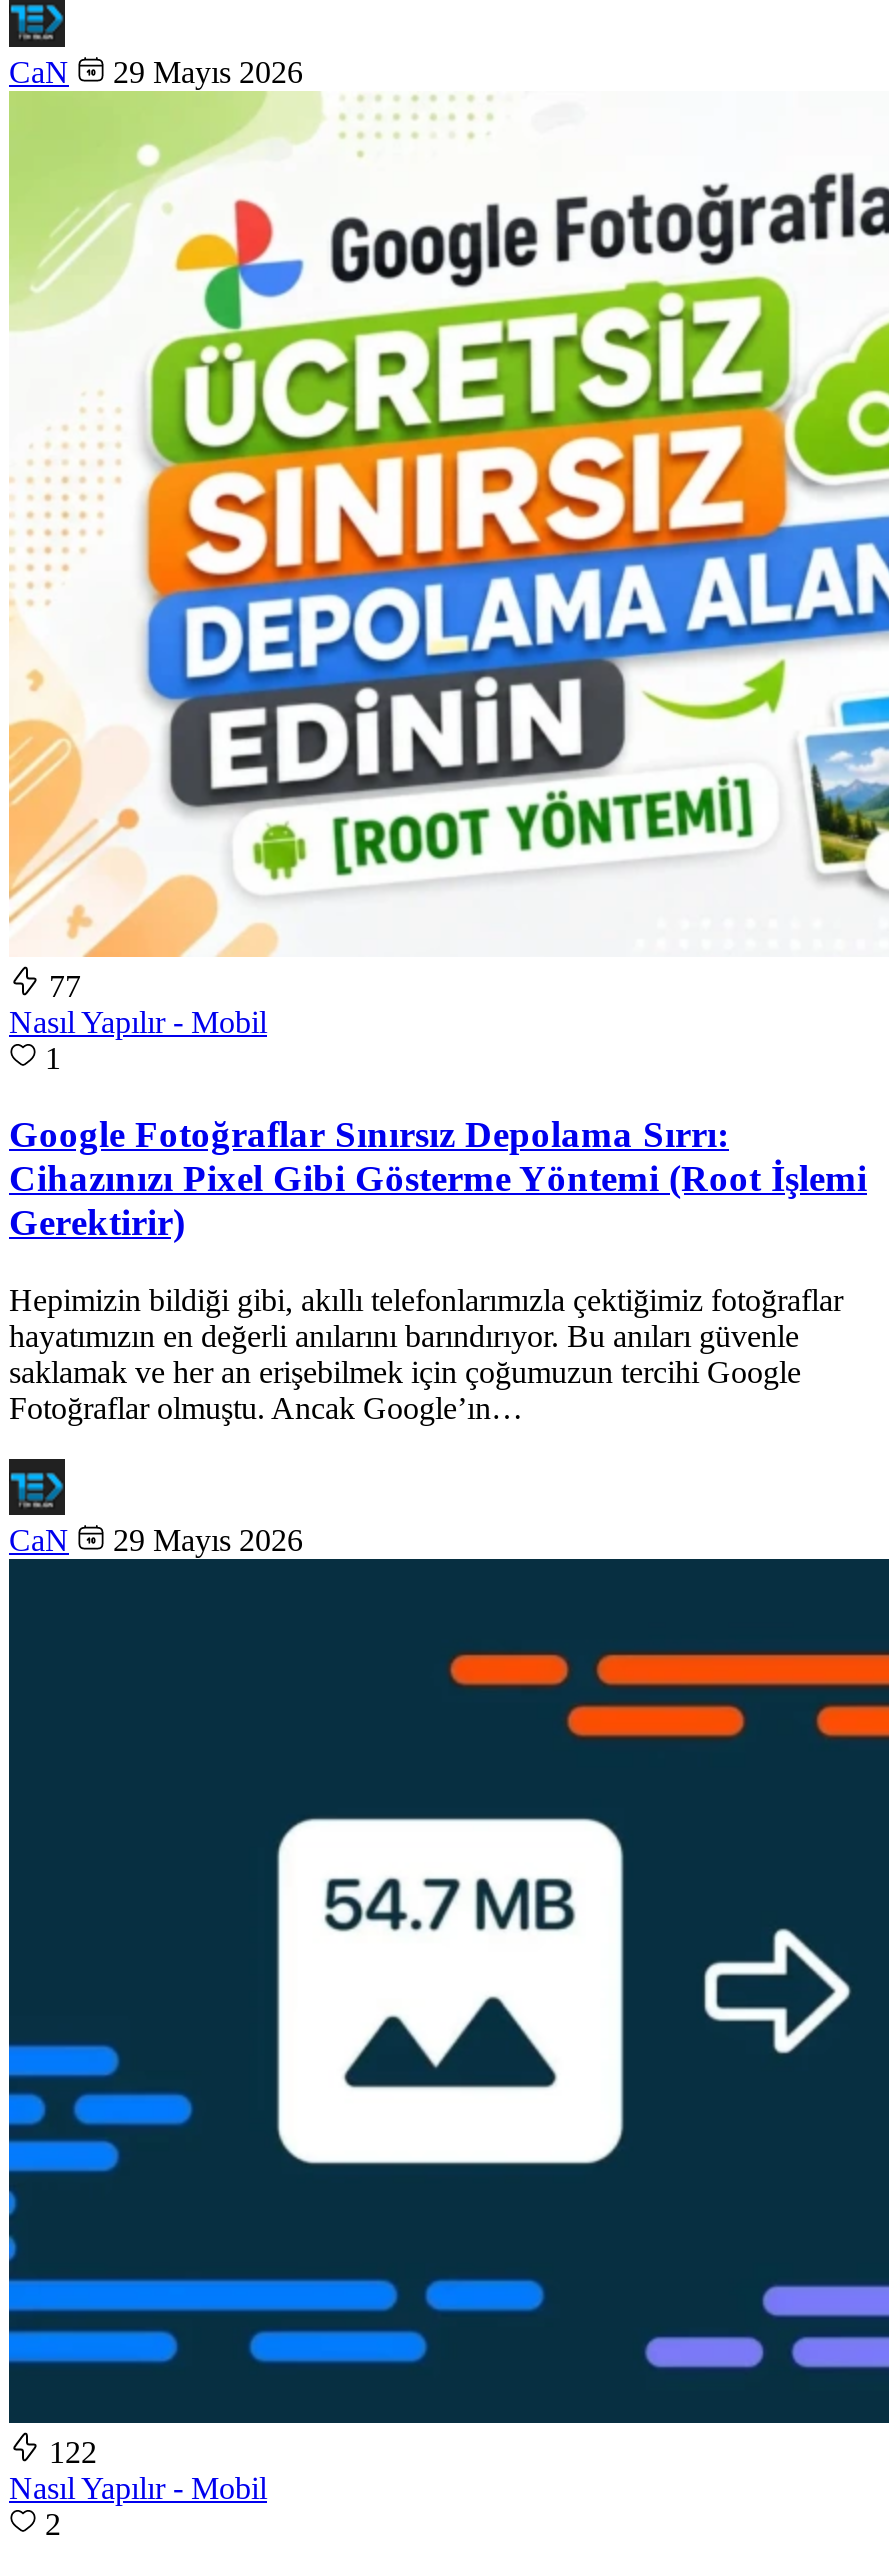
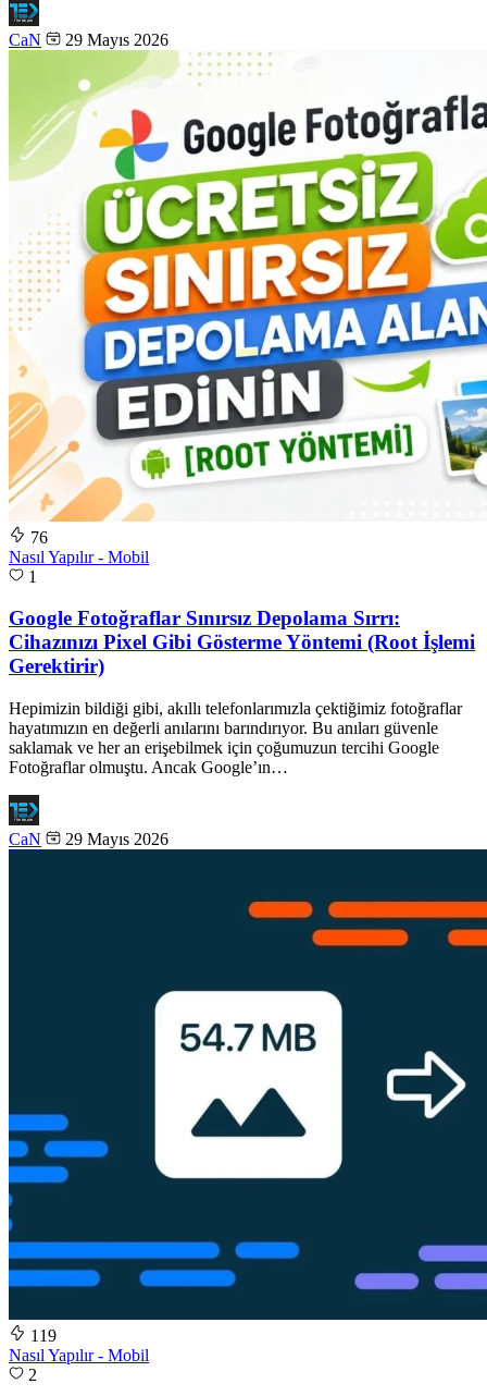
- 77
+ 76

- 122
+ 119
